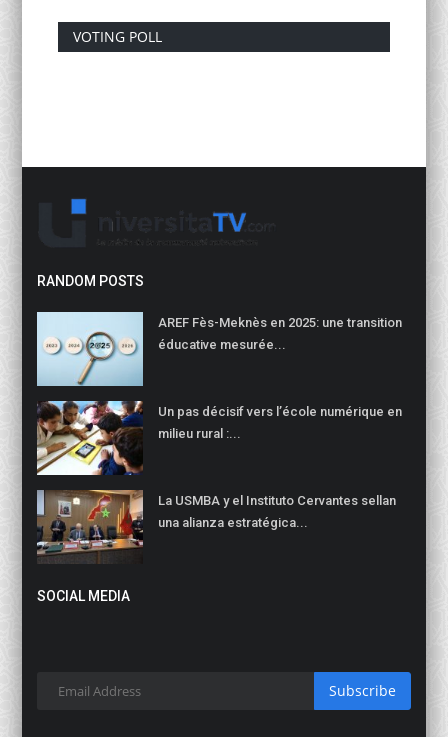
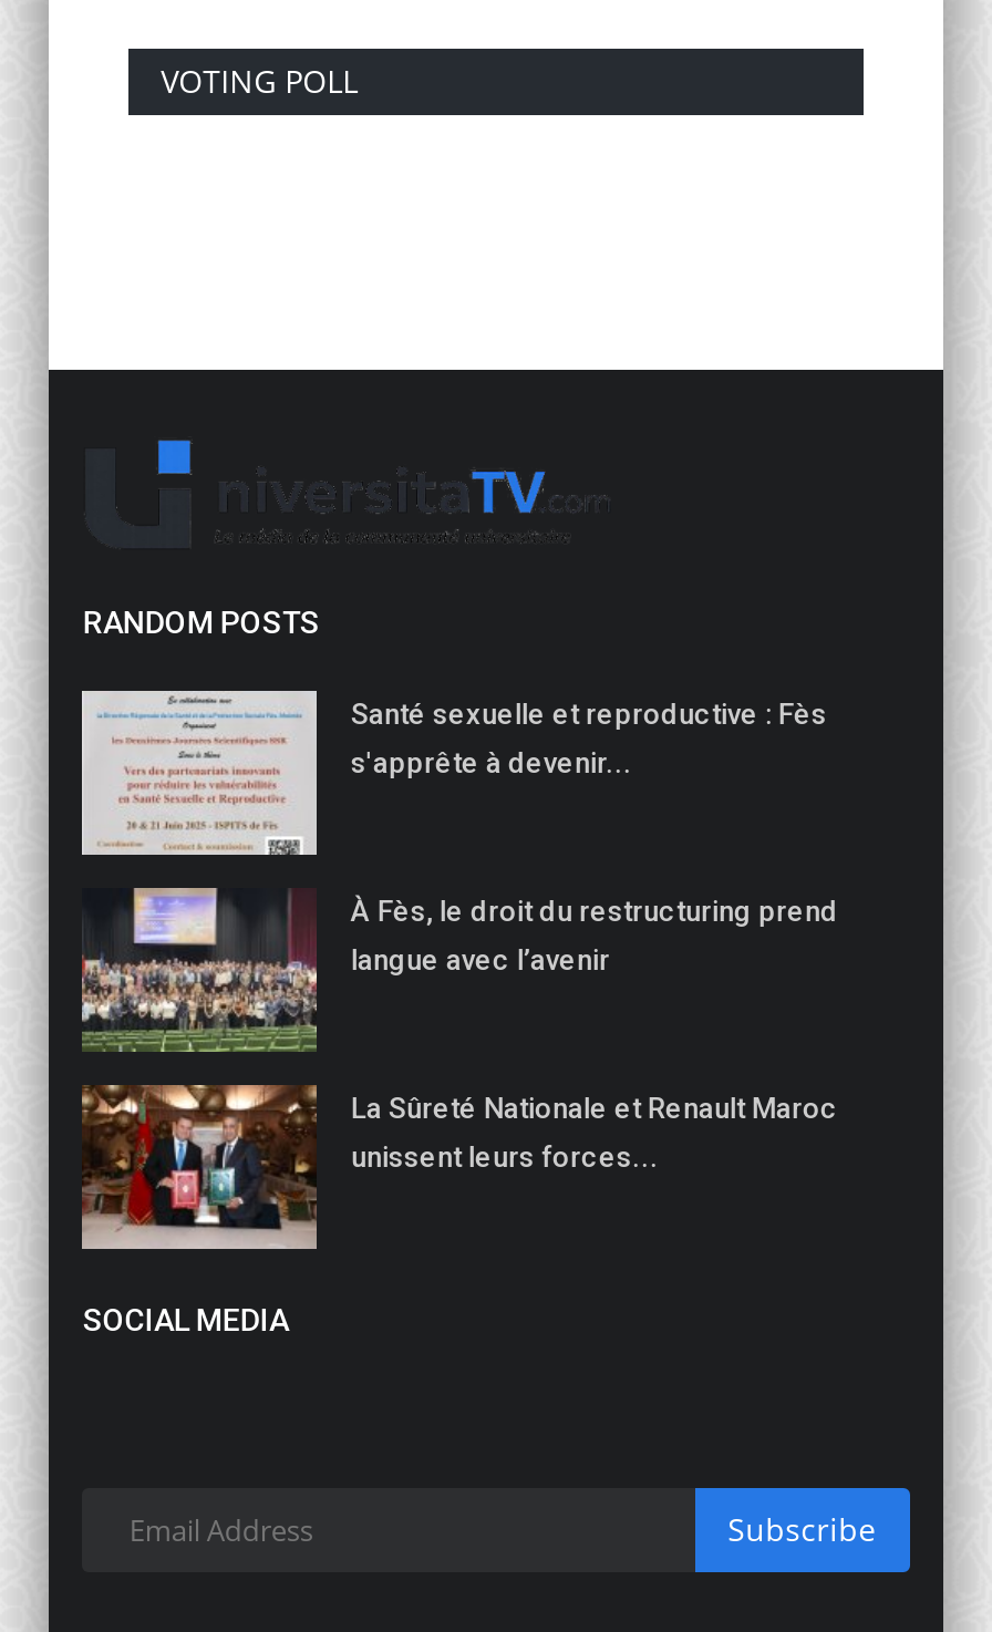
- [image]
- AREF Fès-Meknès en 2025: une transition
+ [image]
+ Santé sexuelle et reproductive : Fès

- éducative mesurée...
+ s'apprête à devenir...

- [image]
- Un pas décisif vers l’école numérique en
+ [image]
+ À Fès, le droit du restructuring prend

- milieu rural :...
+ langue avec l’avenir

- [image]
- La USMBA y el Instituto Cervantes sellan
+ [image]
+ La Sûreté Nationale et Renault Maroc

- una alianza estratégica...
+ unissent leurs forces...
